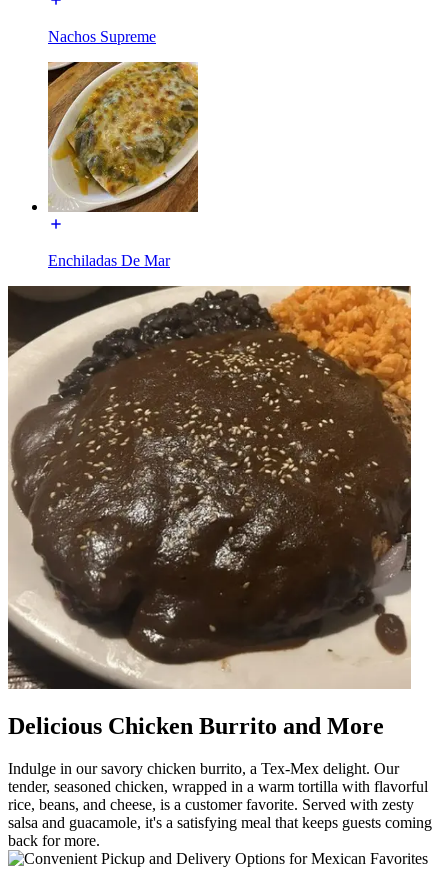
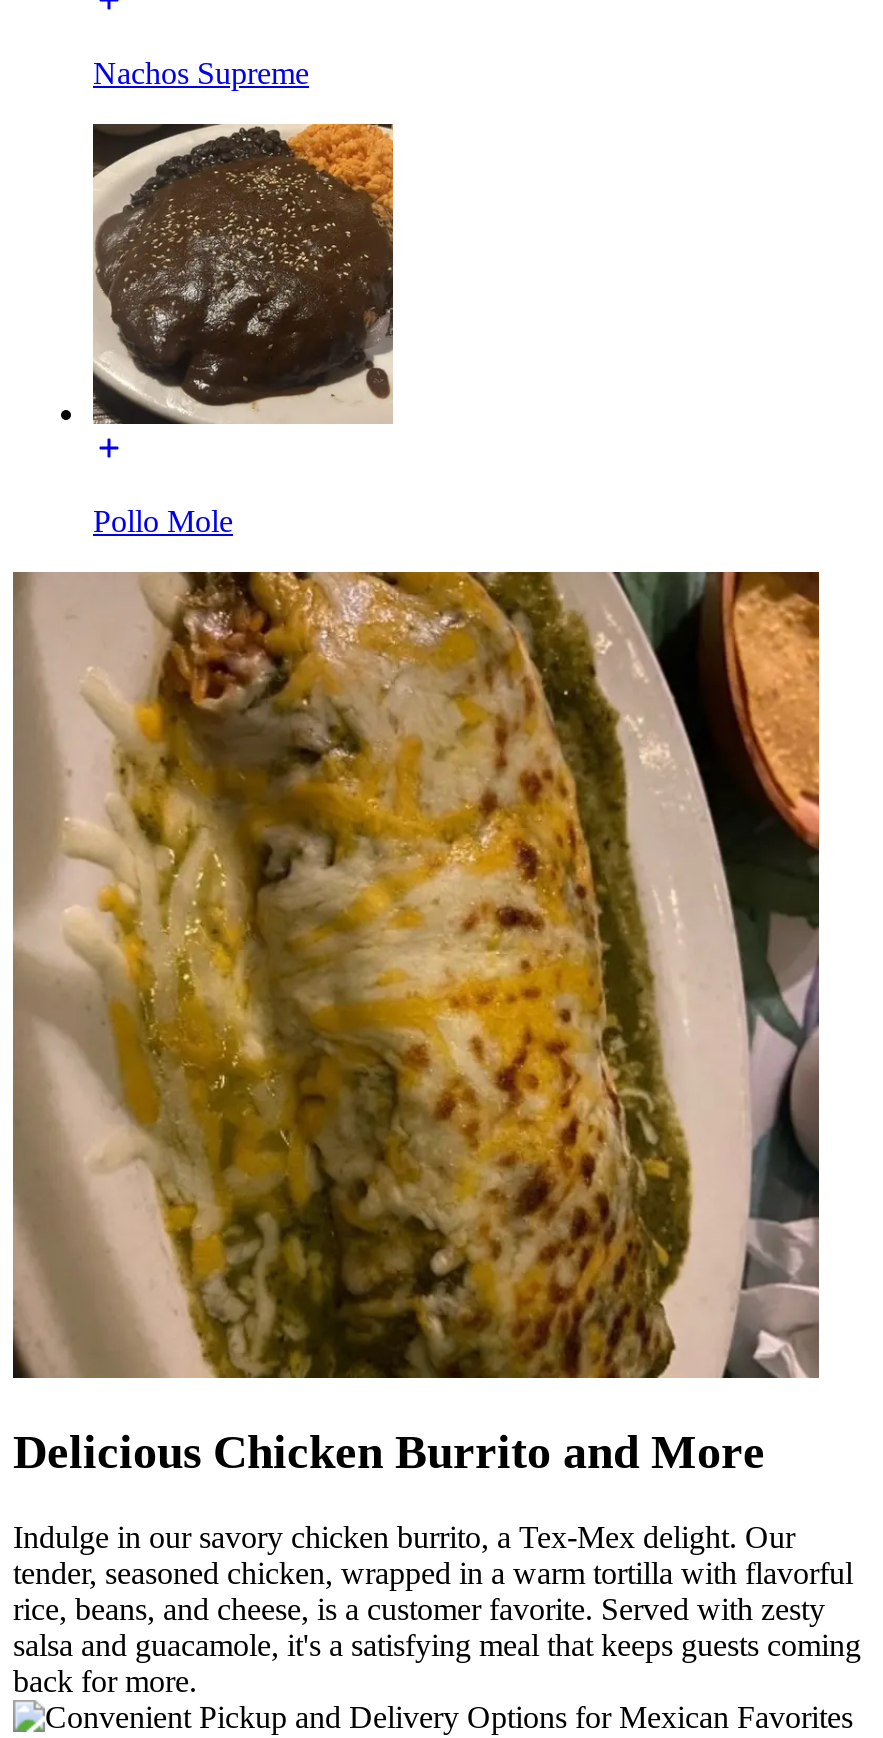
- [image]
- Enchiladas De Mar
+ [image]
+ Pollo Mole

- [image]
+ [image]
